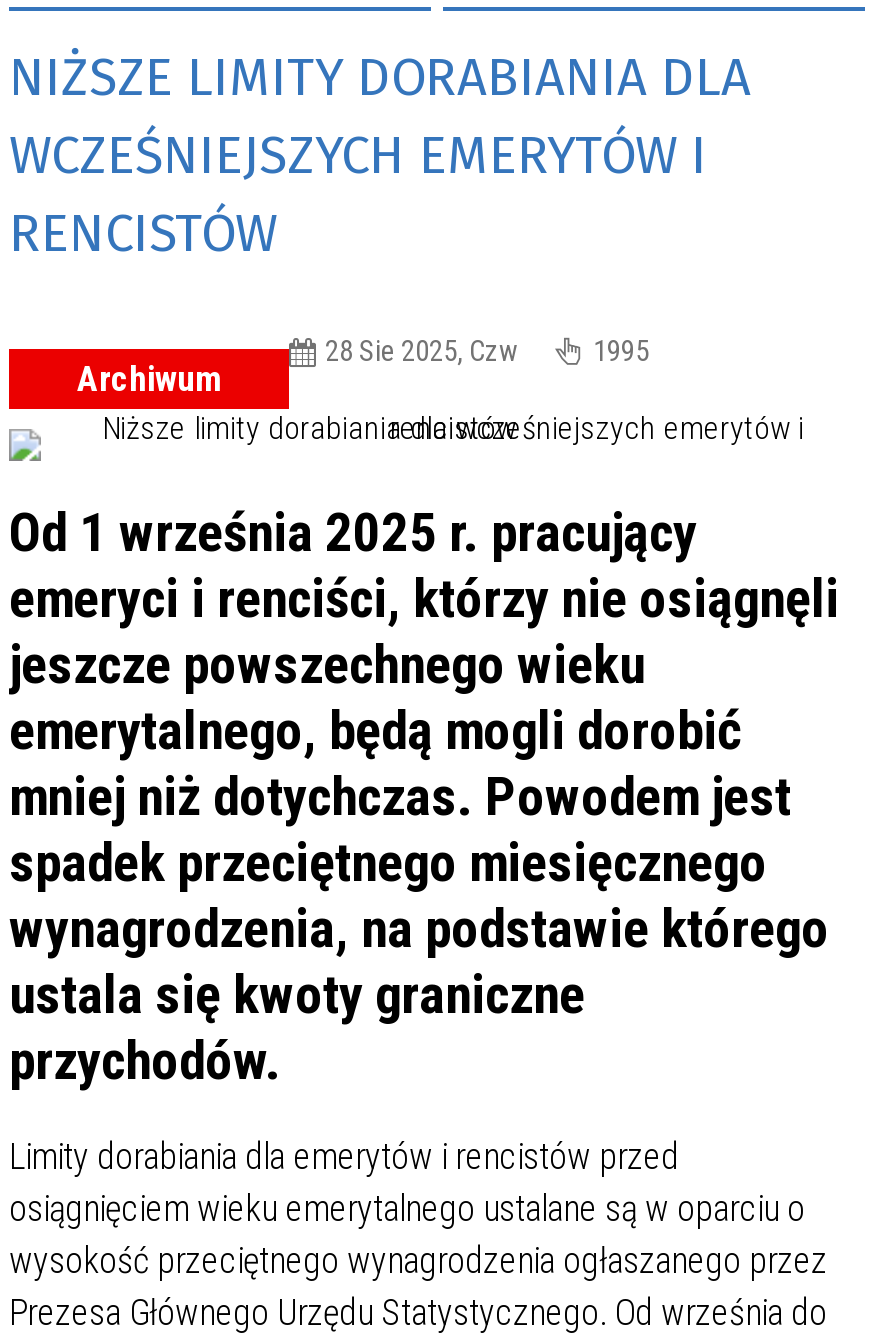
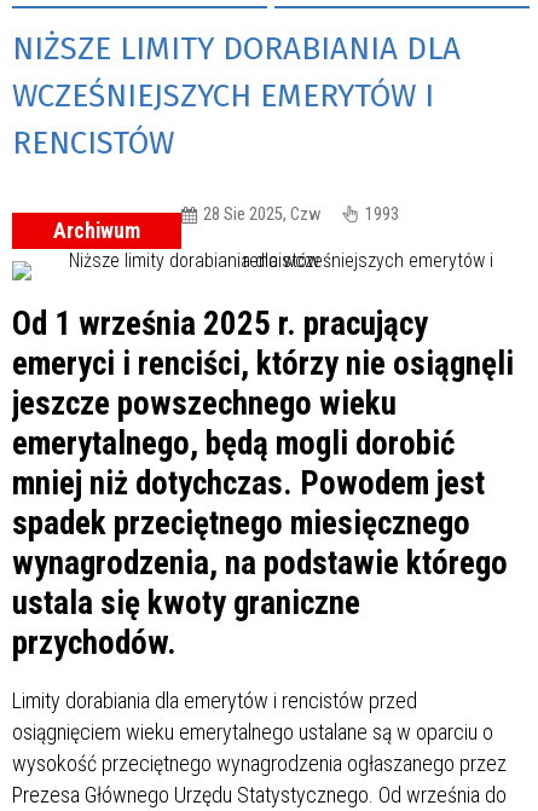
- 1995
+ 1993
